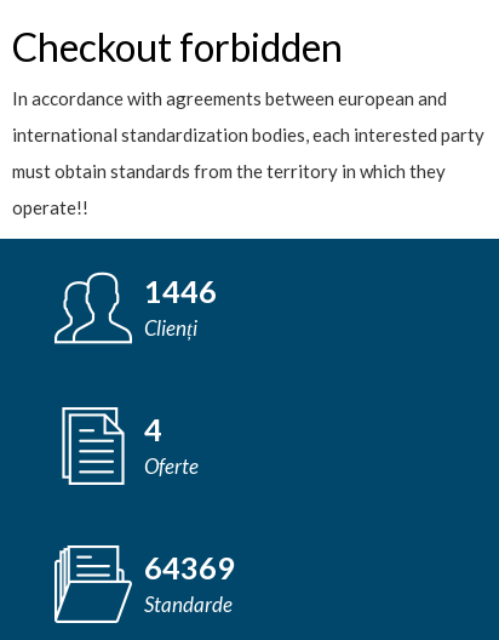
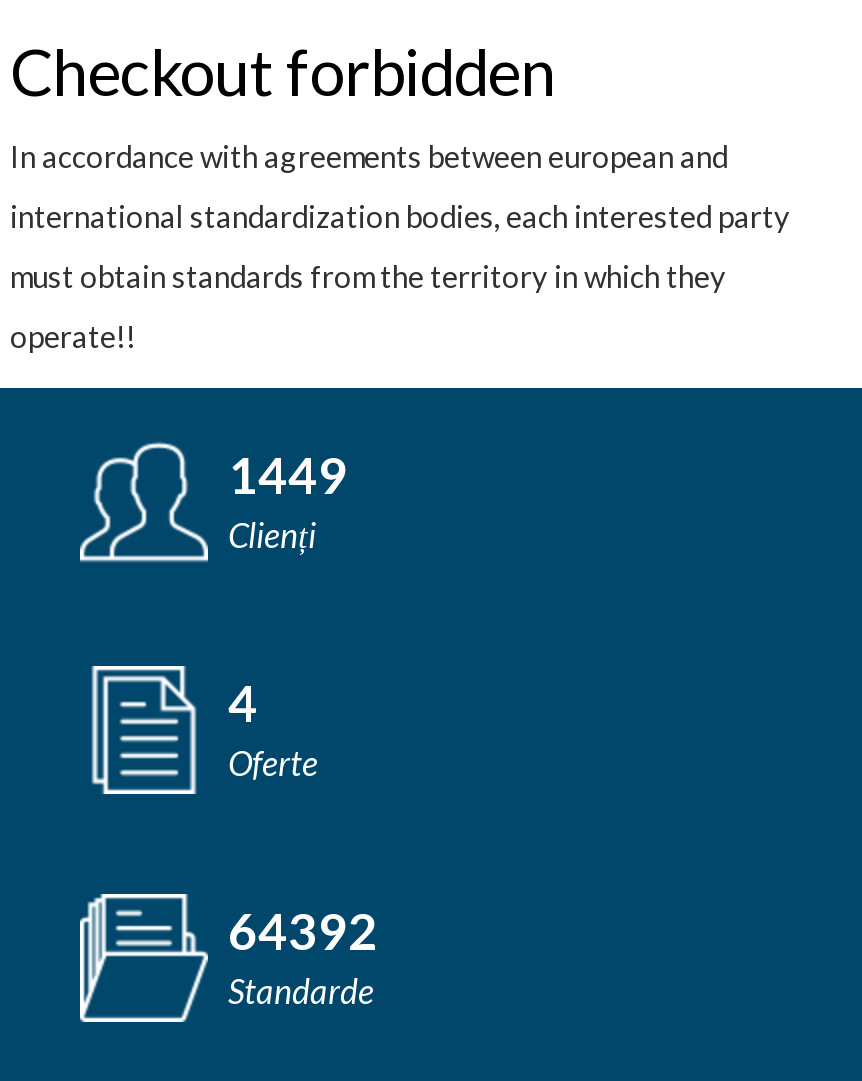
- 1446
+ 1449

- 64369
+ 64392
